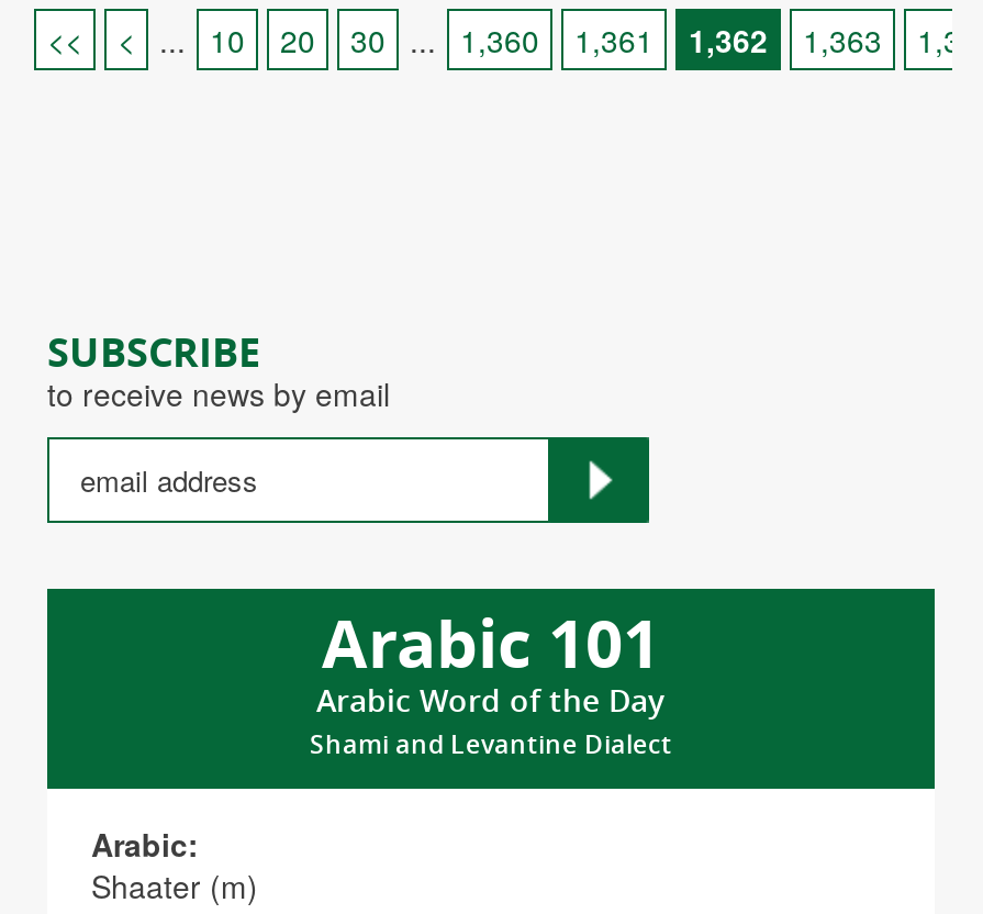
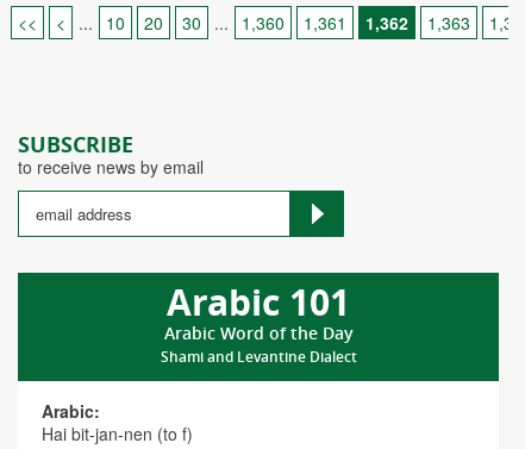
- Shaater (m)
+ Hai bit-jan-nen (to f)
